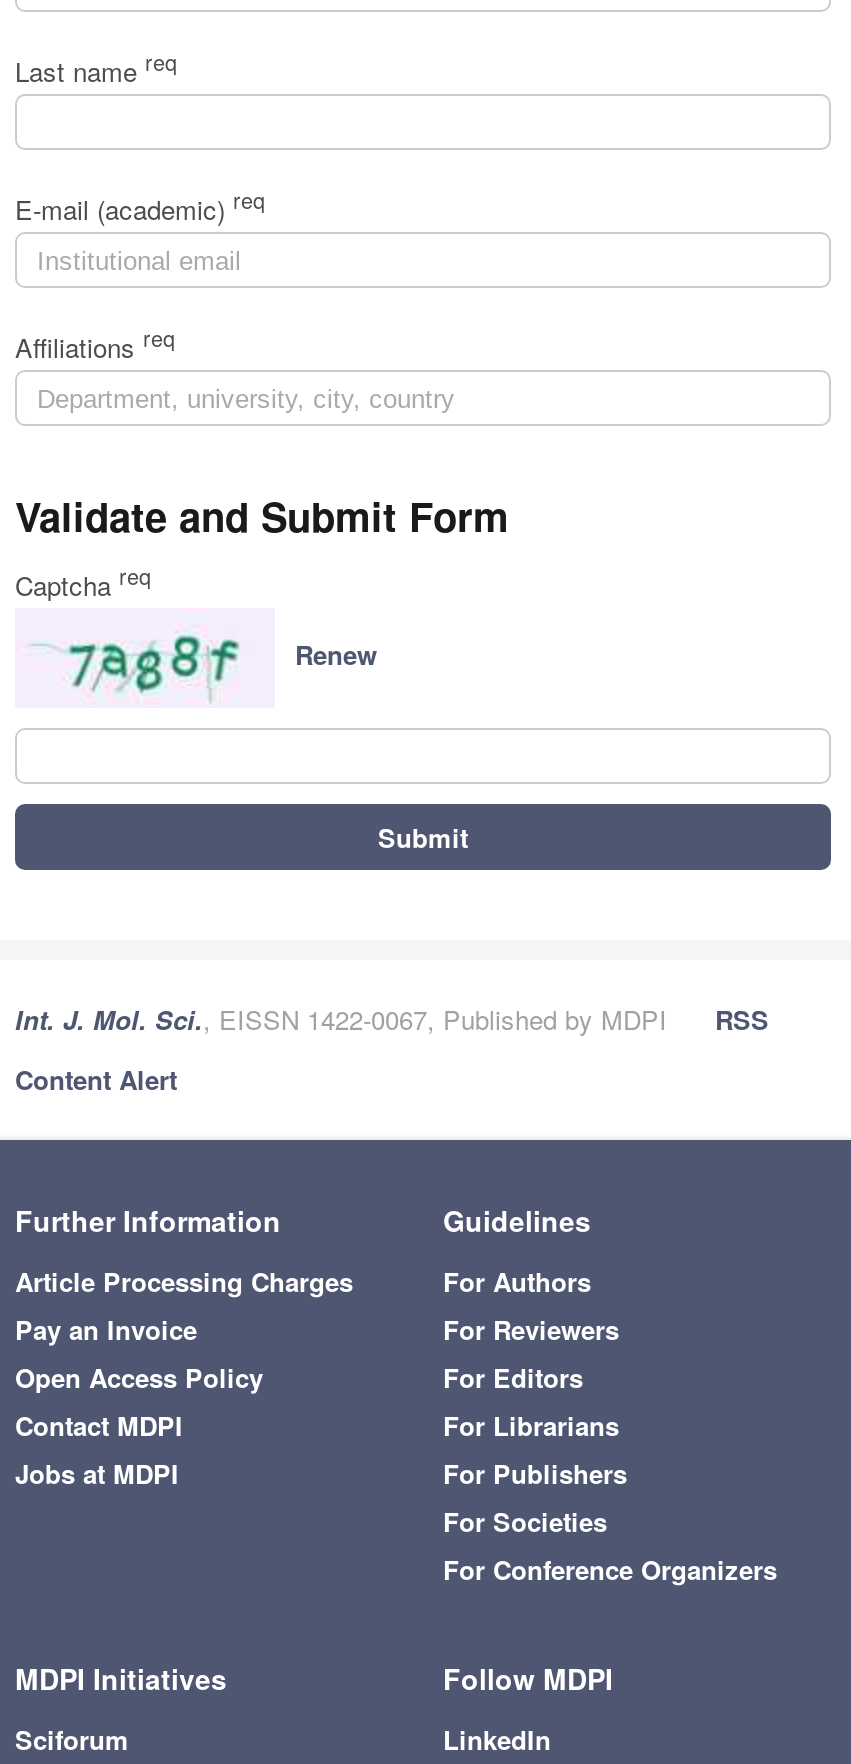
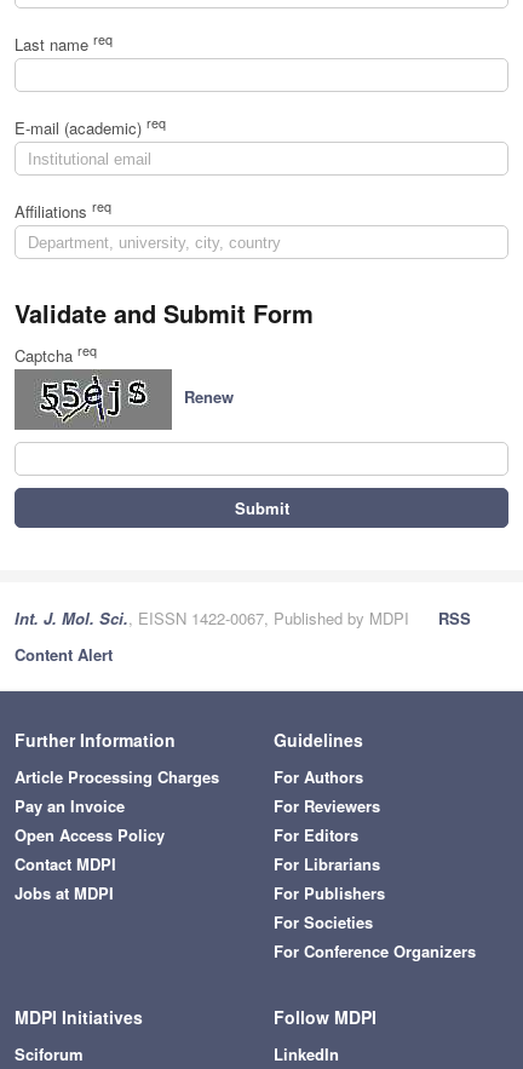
- [image]
+ [image]
